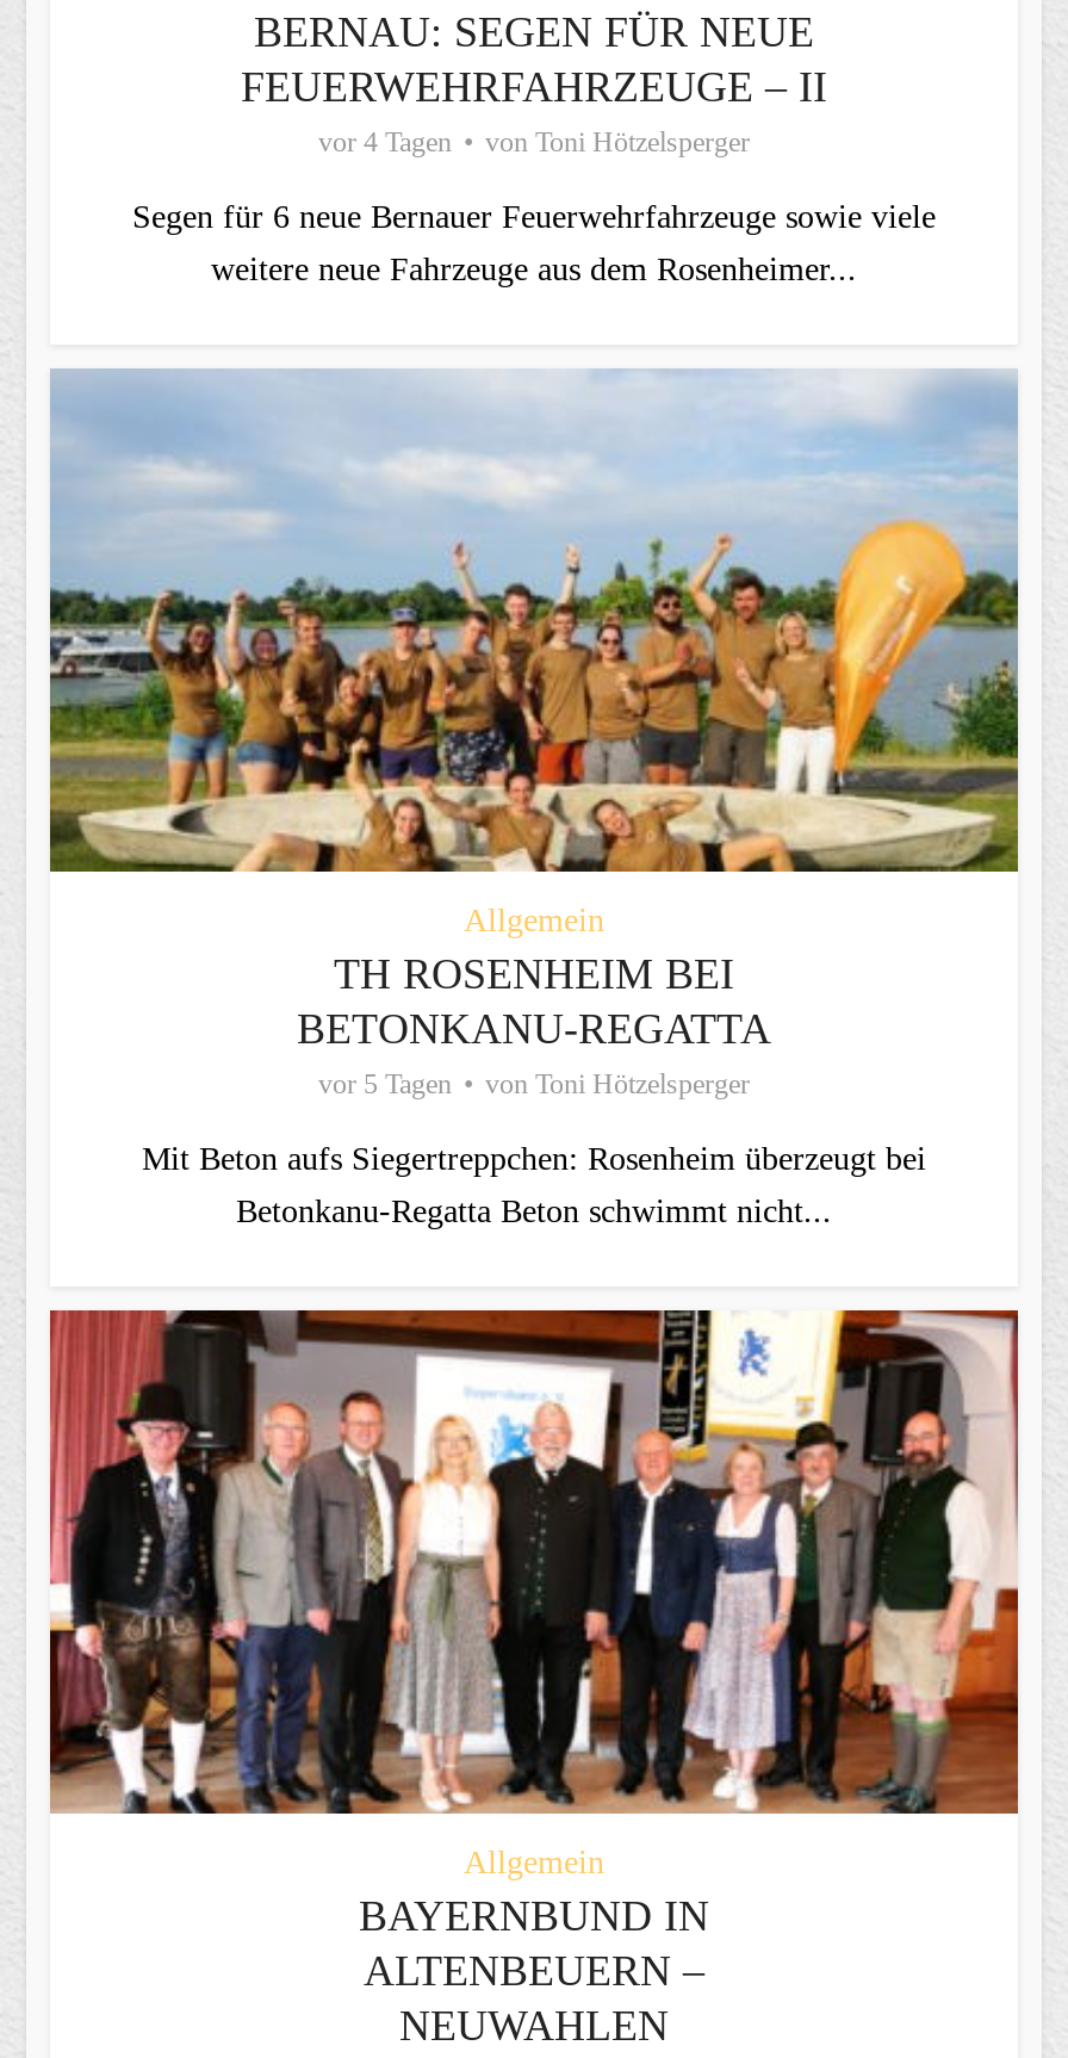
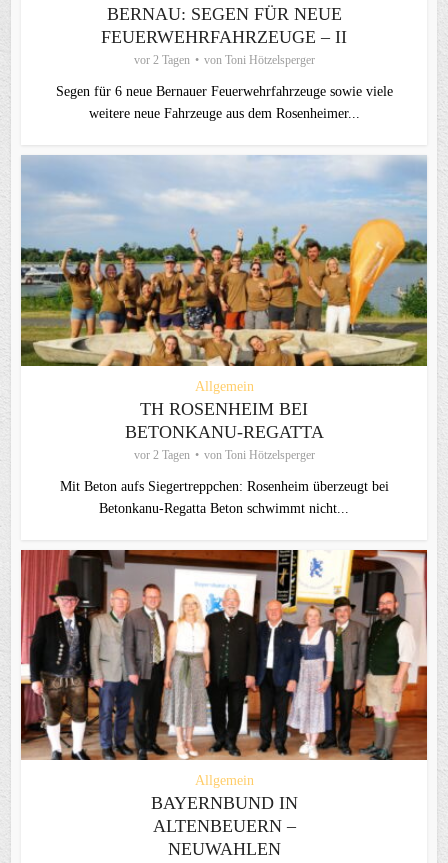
- vor 4 Tagen von Toni Hötzelsperger
+ vor 2 Tagen von Toni Hötzelsperger

- vor 5 Tagen von Toni Hötzelsperger
+ vor 2 Tagen von Toni Hötzelsperger
